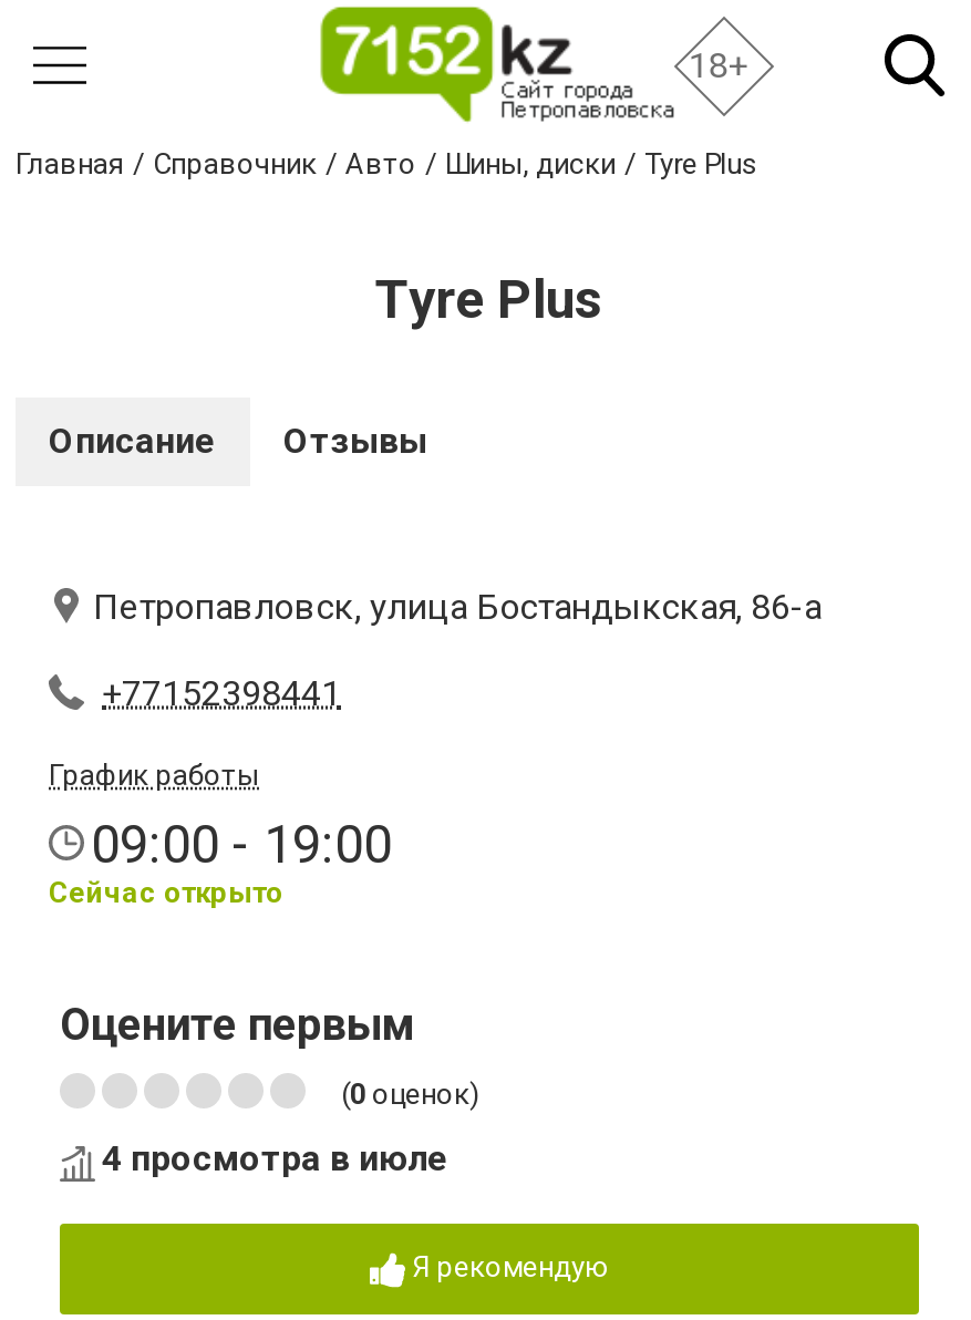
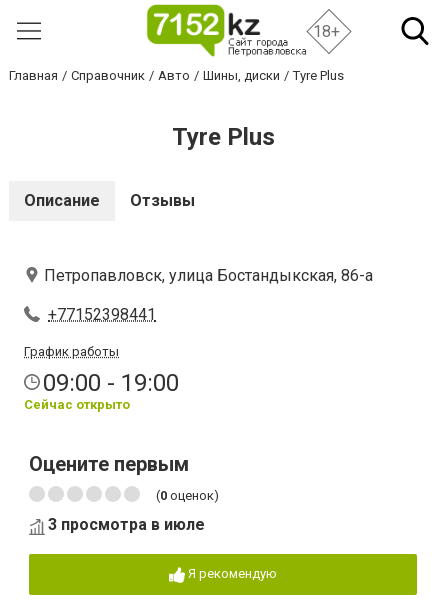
- 4 просмотра в июле
+ 3 просмотра в июле
